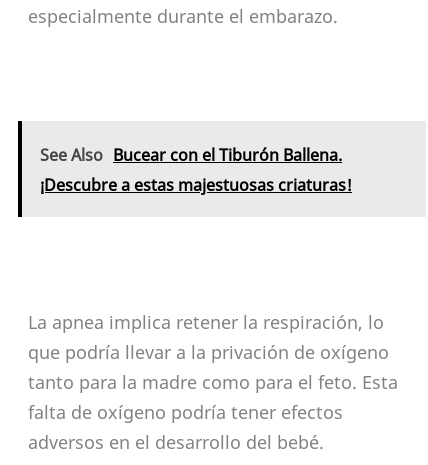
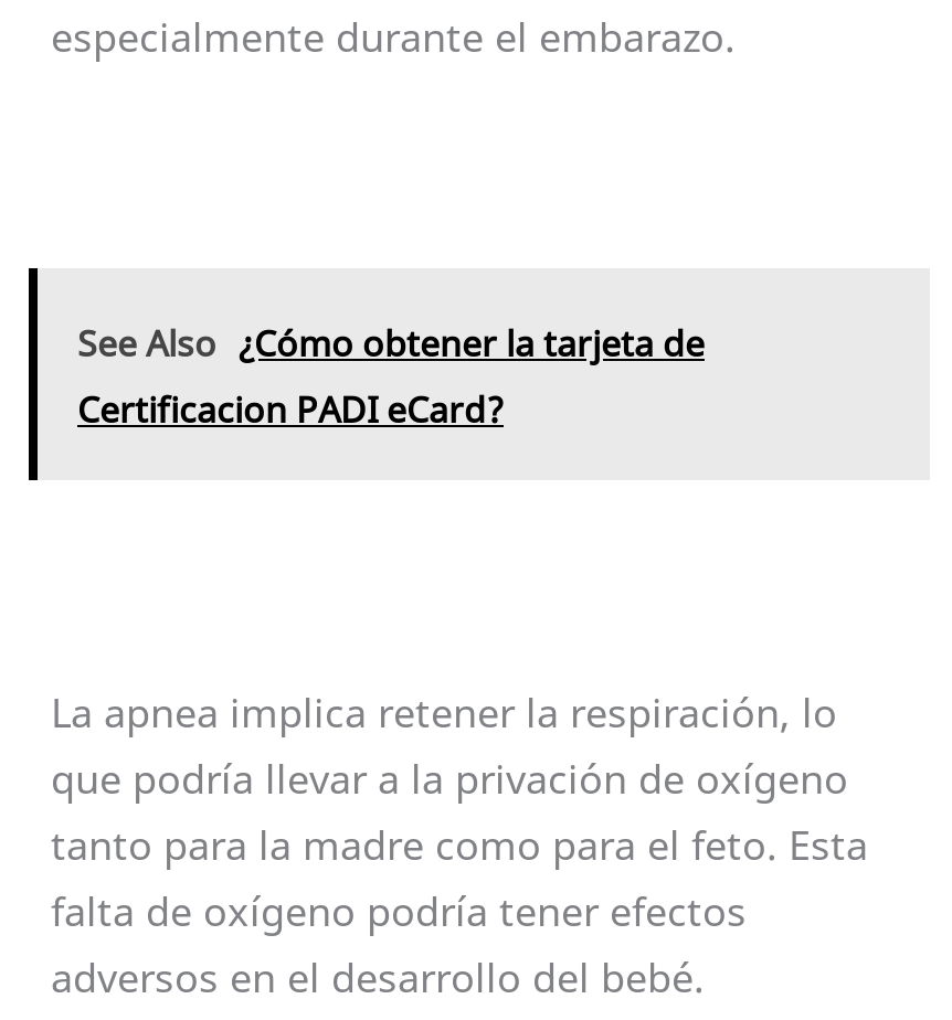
- See Also Bucear con el Tiburón Ballena.
- ¡Descubre a estas majestuosas criaturas!
+ See Also ¿Cómo obtener la tarjeta de
+ Certificacion PADI eCard?
